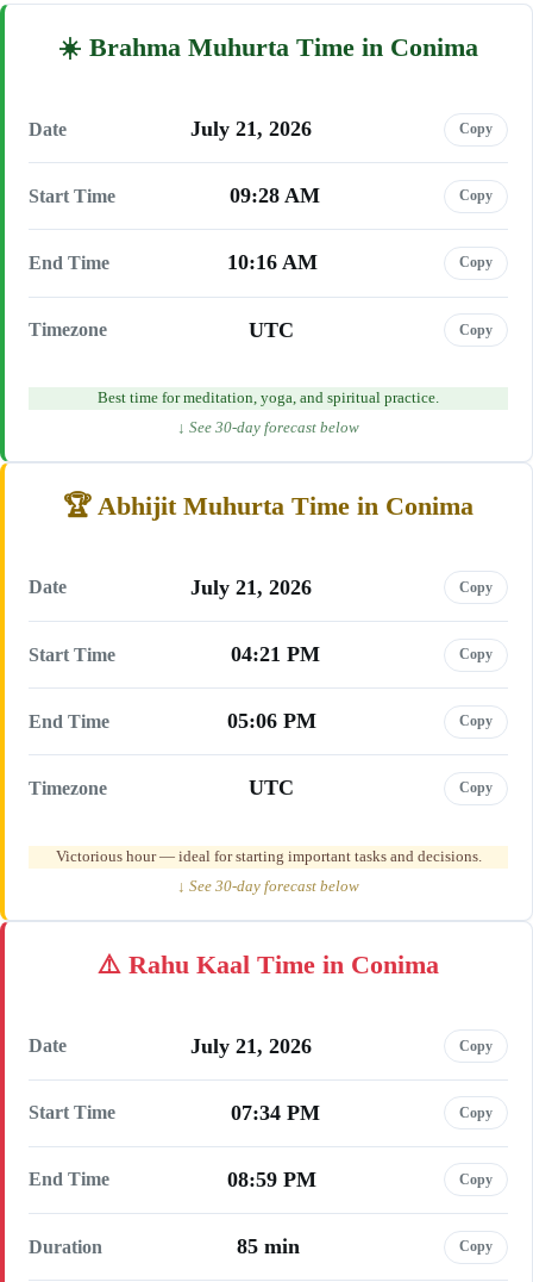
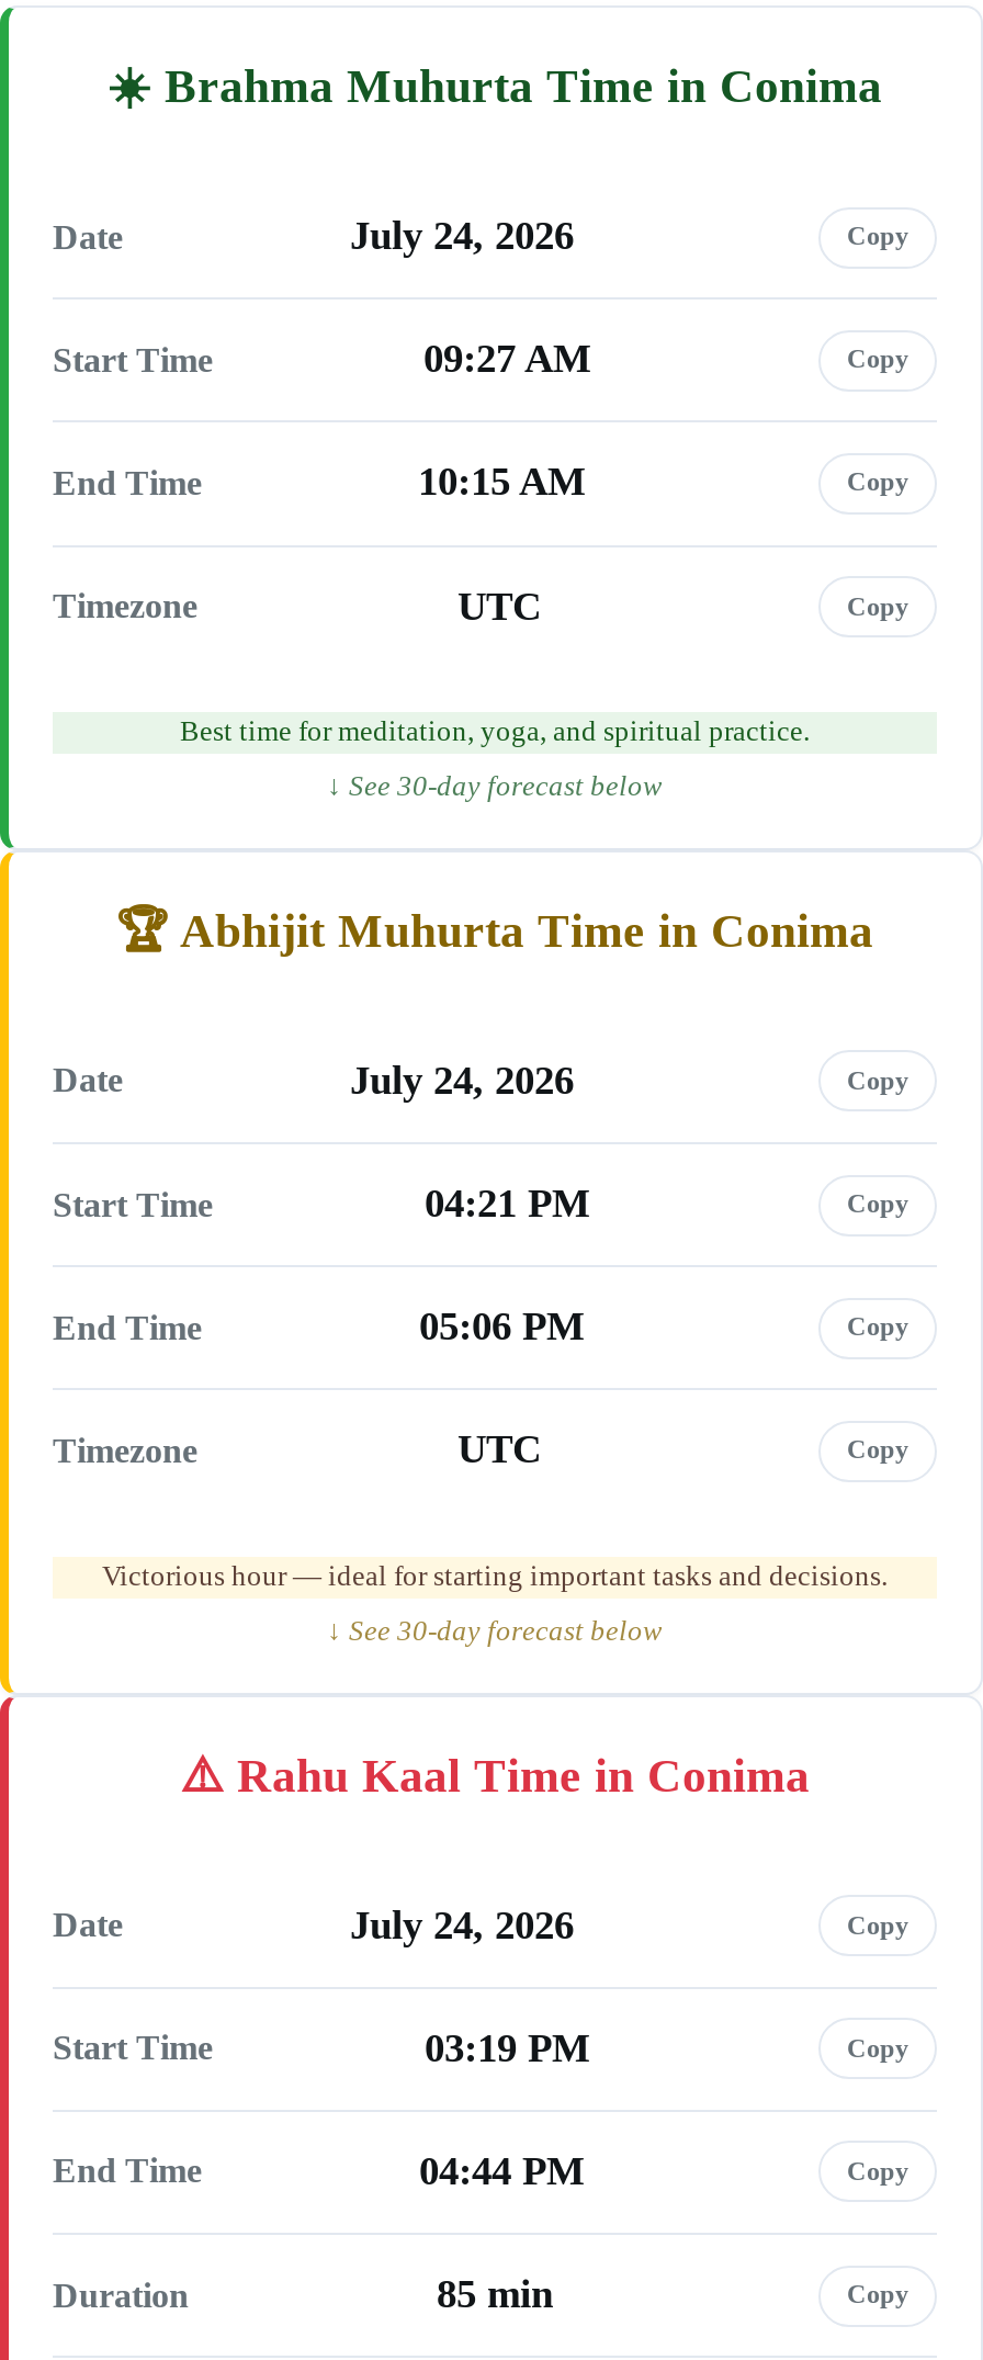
- July 21, 2026
+ July 24, 2026

- 09:28 AM
+ 09:27 AM

- 10:16 AM
+ 10:15 AM

- July 21, 2026
+ July 24, 2026

- July 21, 2026
+ July 24, 2026

- 07:34 PM
+ 03:19 PM

- 08:59 PM
+ 04:44 PM
